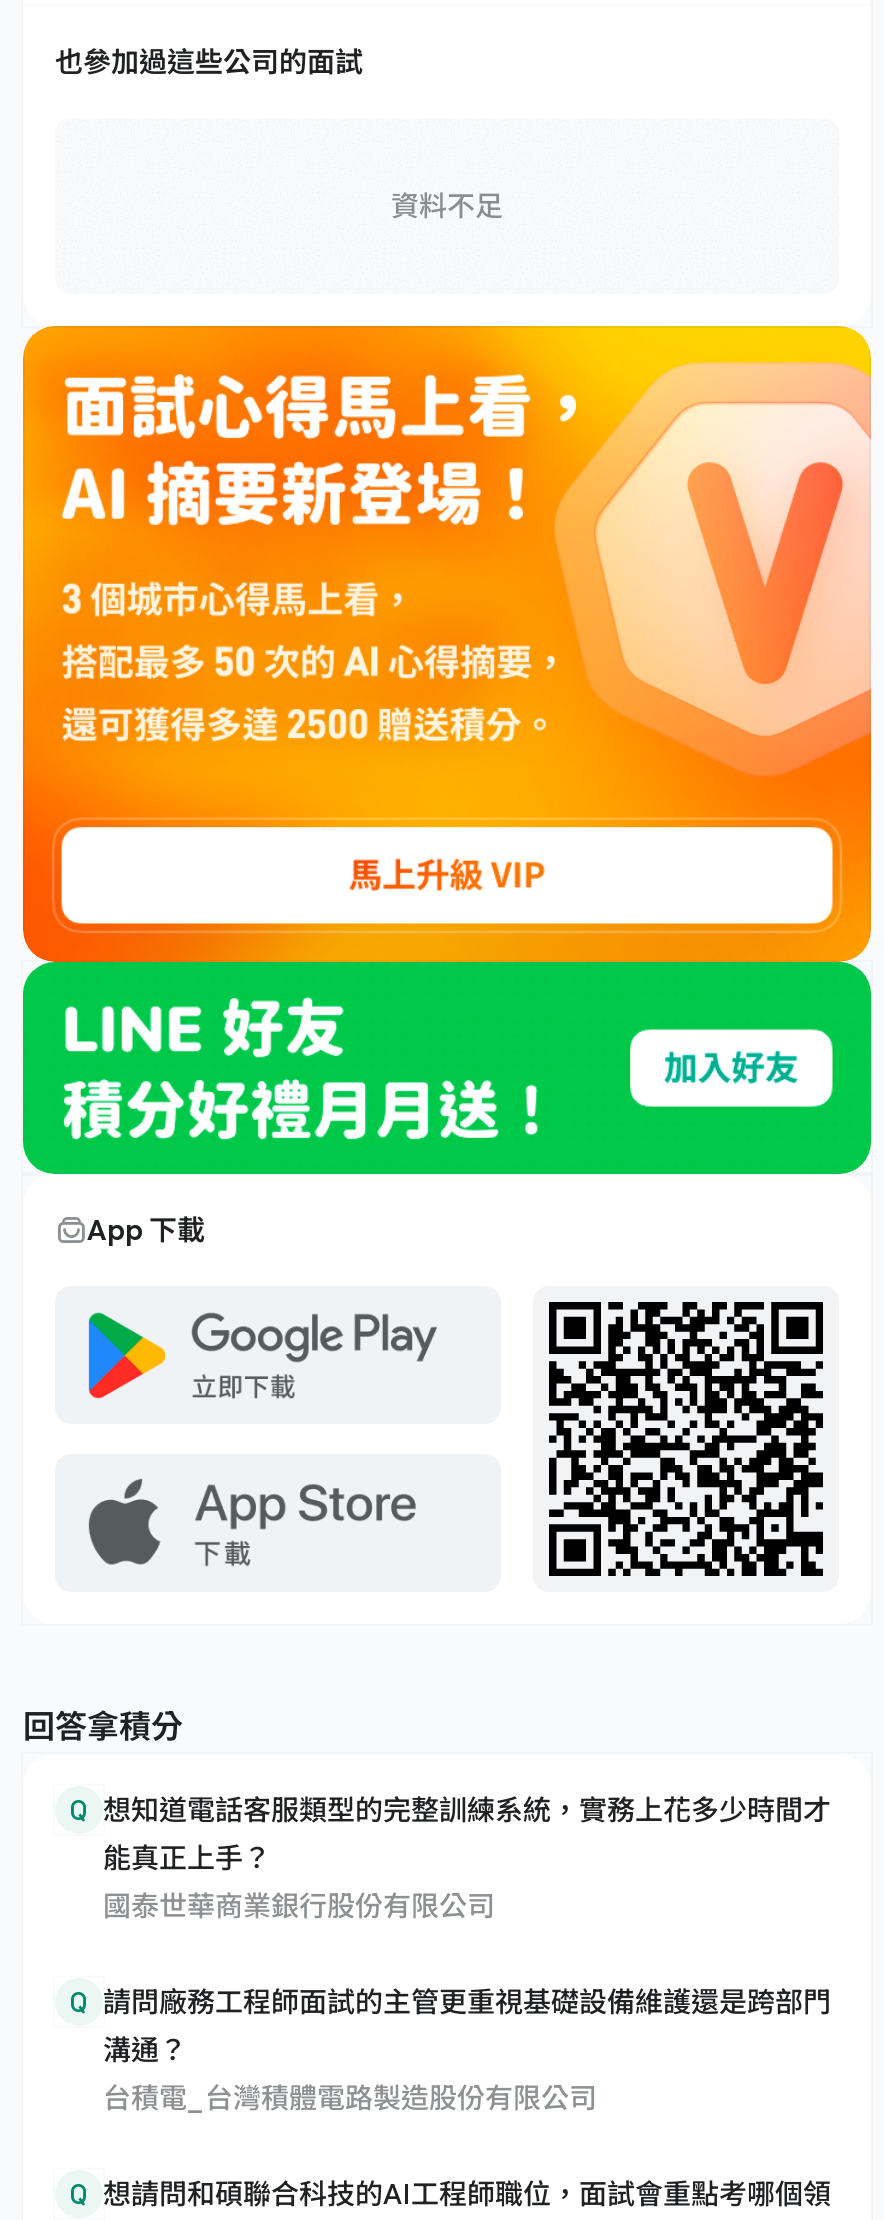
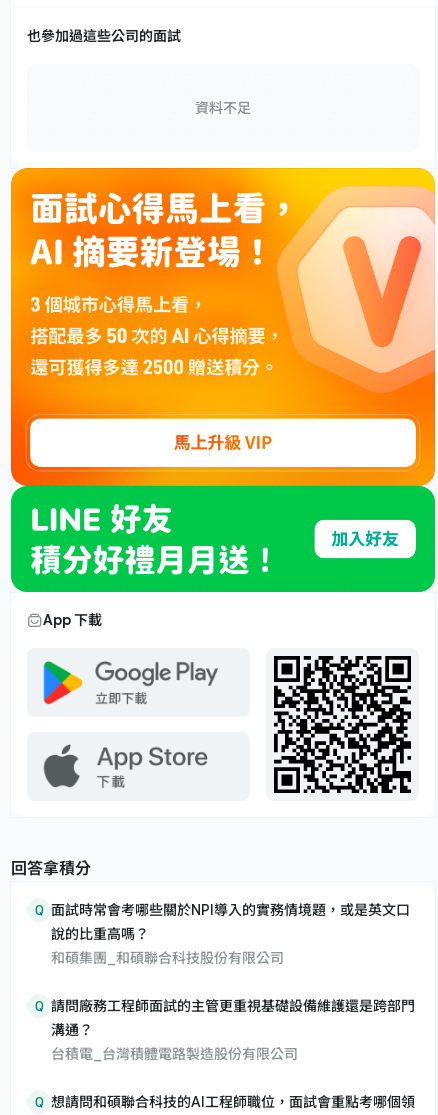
- Q 想知道電話客服類型的完整訓練系統，實務上花多少時間才
- 能真正上手？
- 國泰世華商業銀行股份有限公司
+ Q 面試時常會考哪些關於NPI導入的實務情境題，或是英文口
+ 說的比重高嗎？
+ 和碩集團_和碩聯合科技股份有限公司
